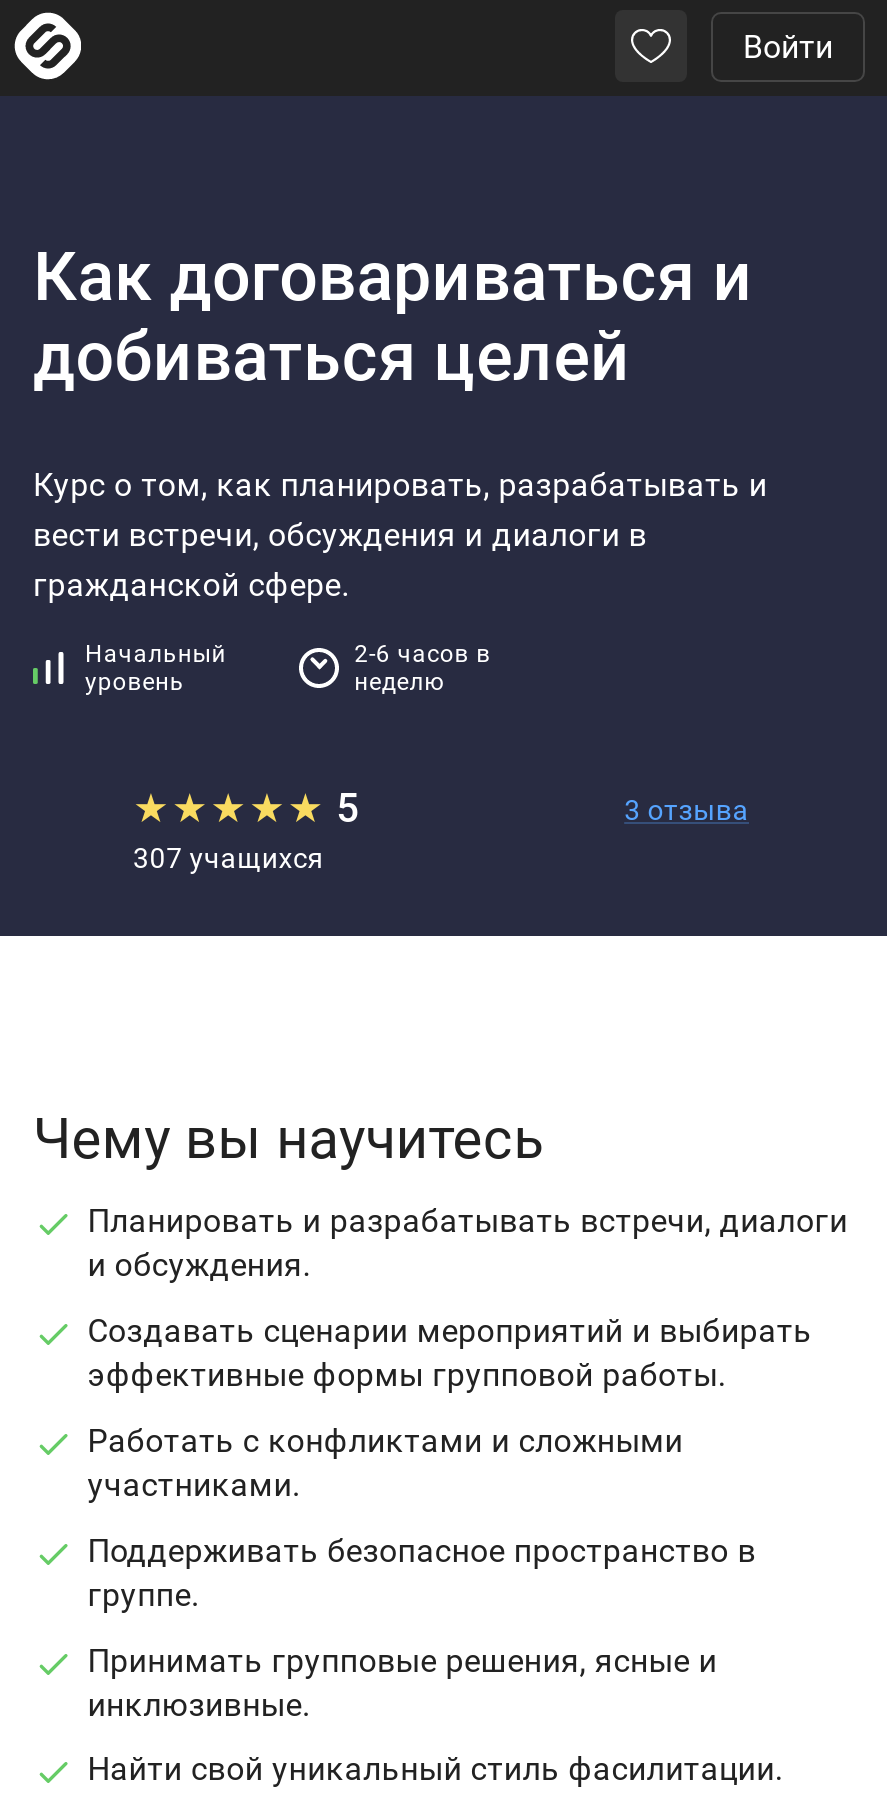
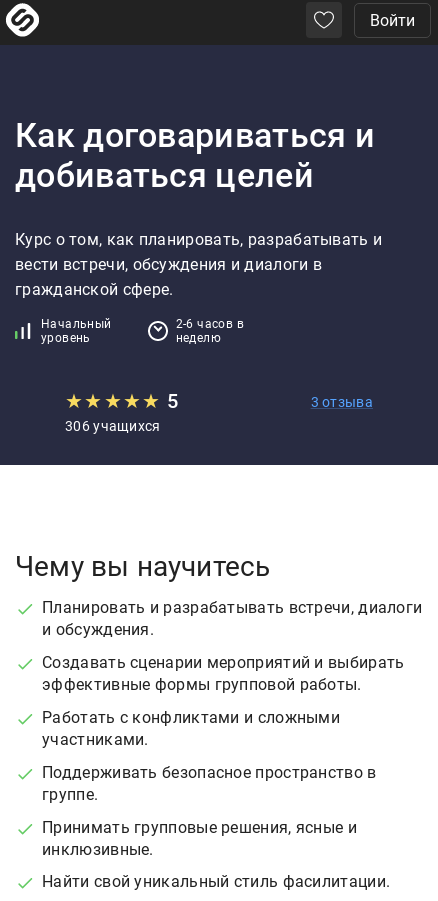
- 307 учащихся
+ 306 учащихся
